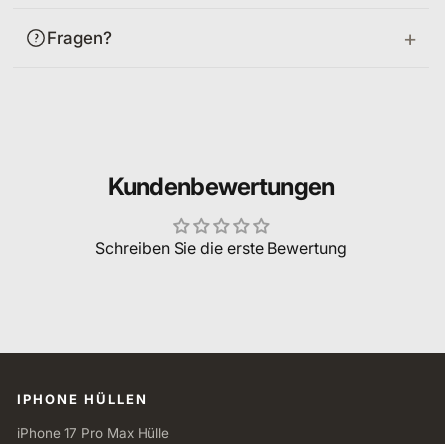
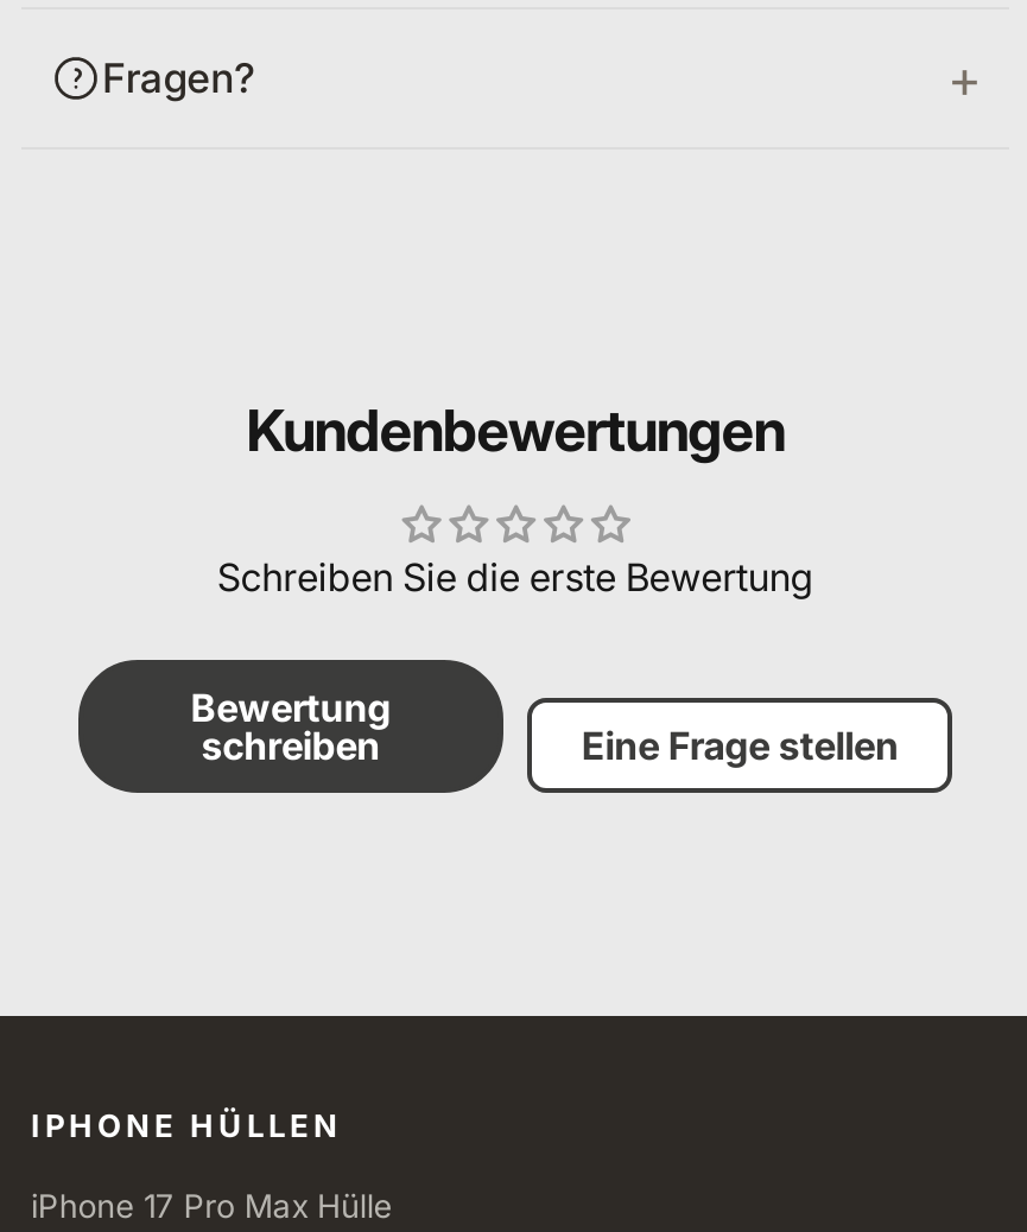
+ Bewertung
+ schreiben
+ Eine Frage stellen
